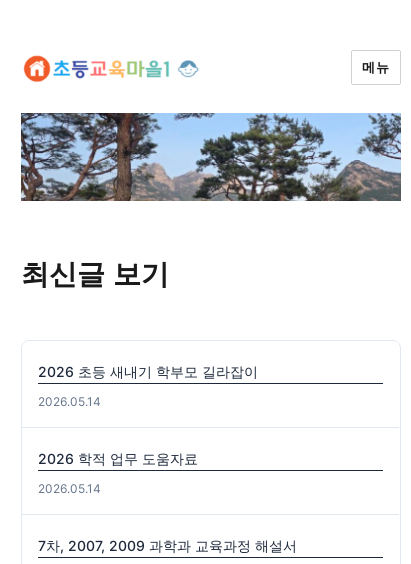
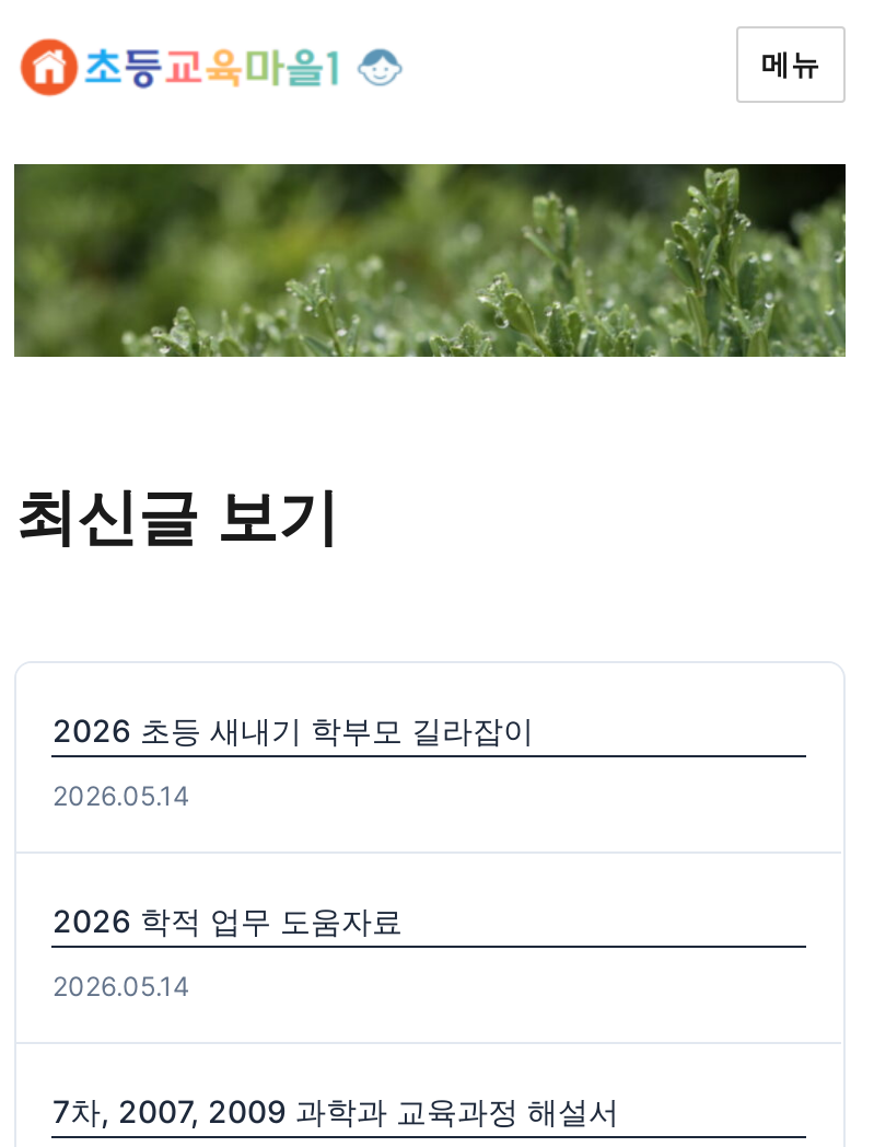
- [image]
+ [image]
